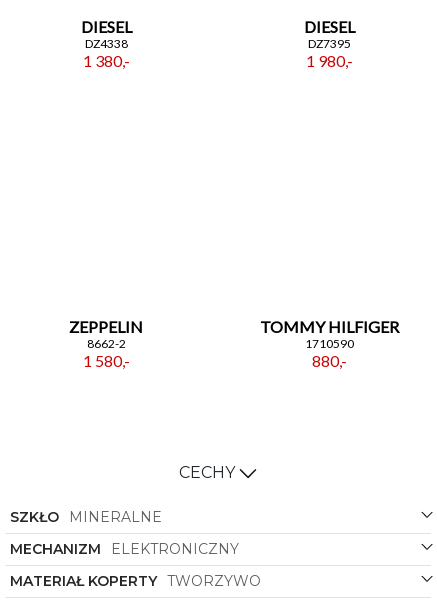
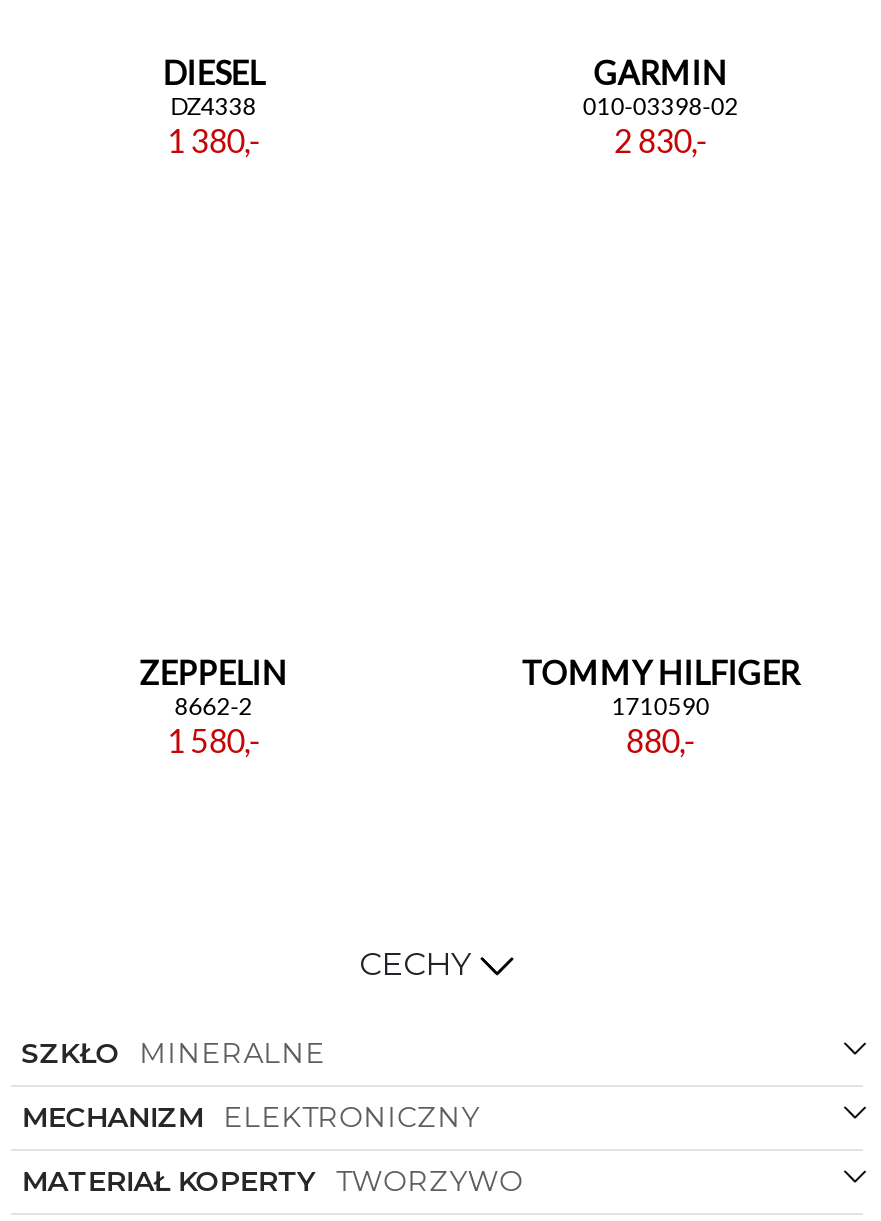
- DIESEL
- DZ7395
- 1 980,-
+ GARMIN
+ 010-03398-02
+ 2 830,-
